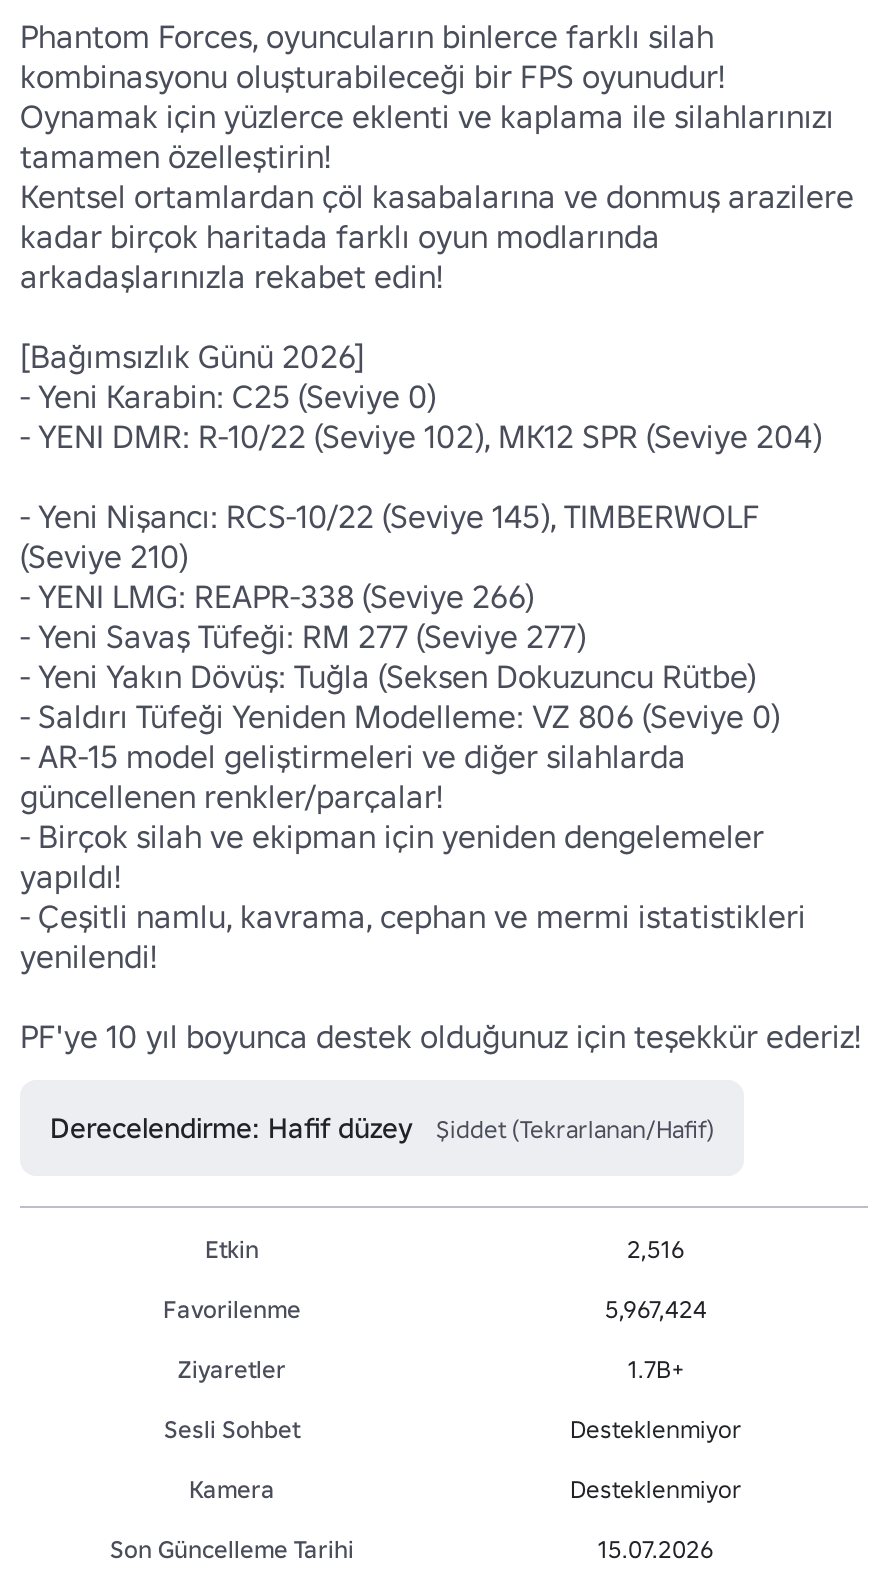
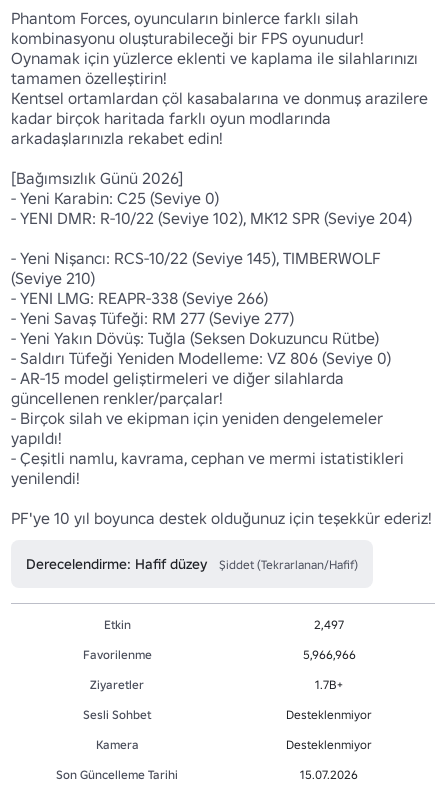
- 2,516
+ 2,497

- 5,967,424
+ 5,966,966
